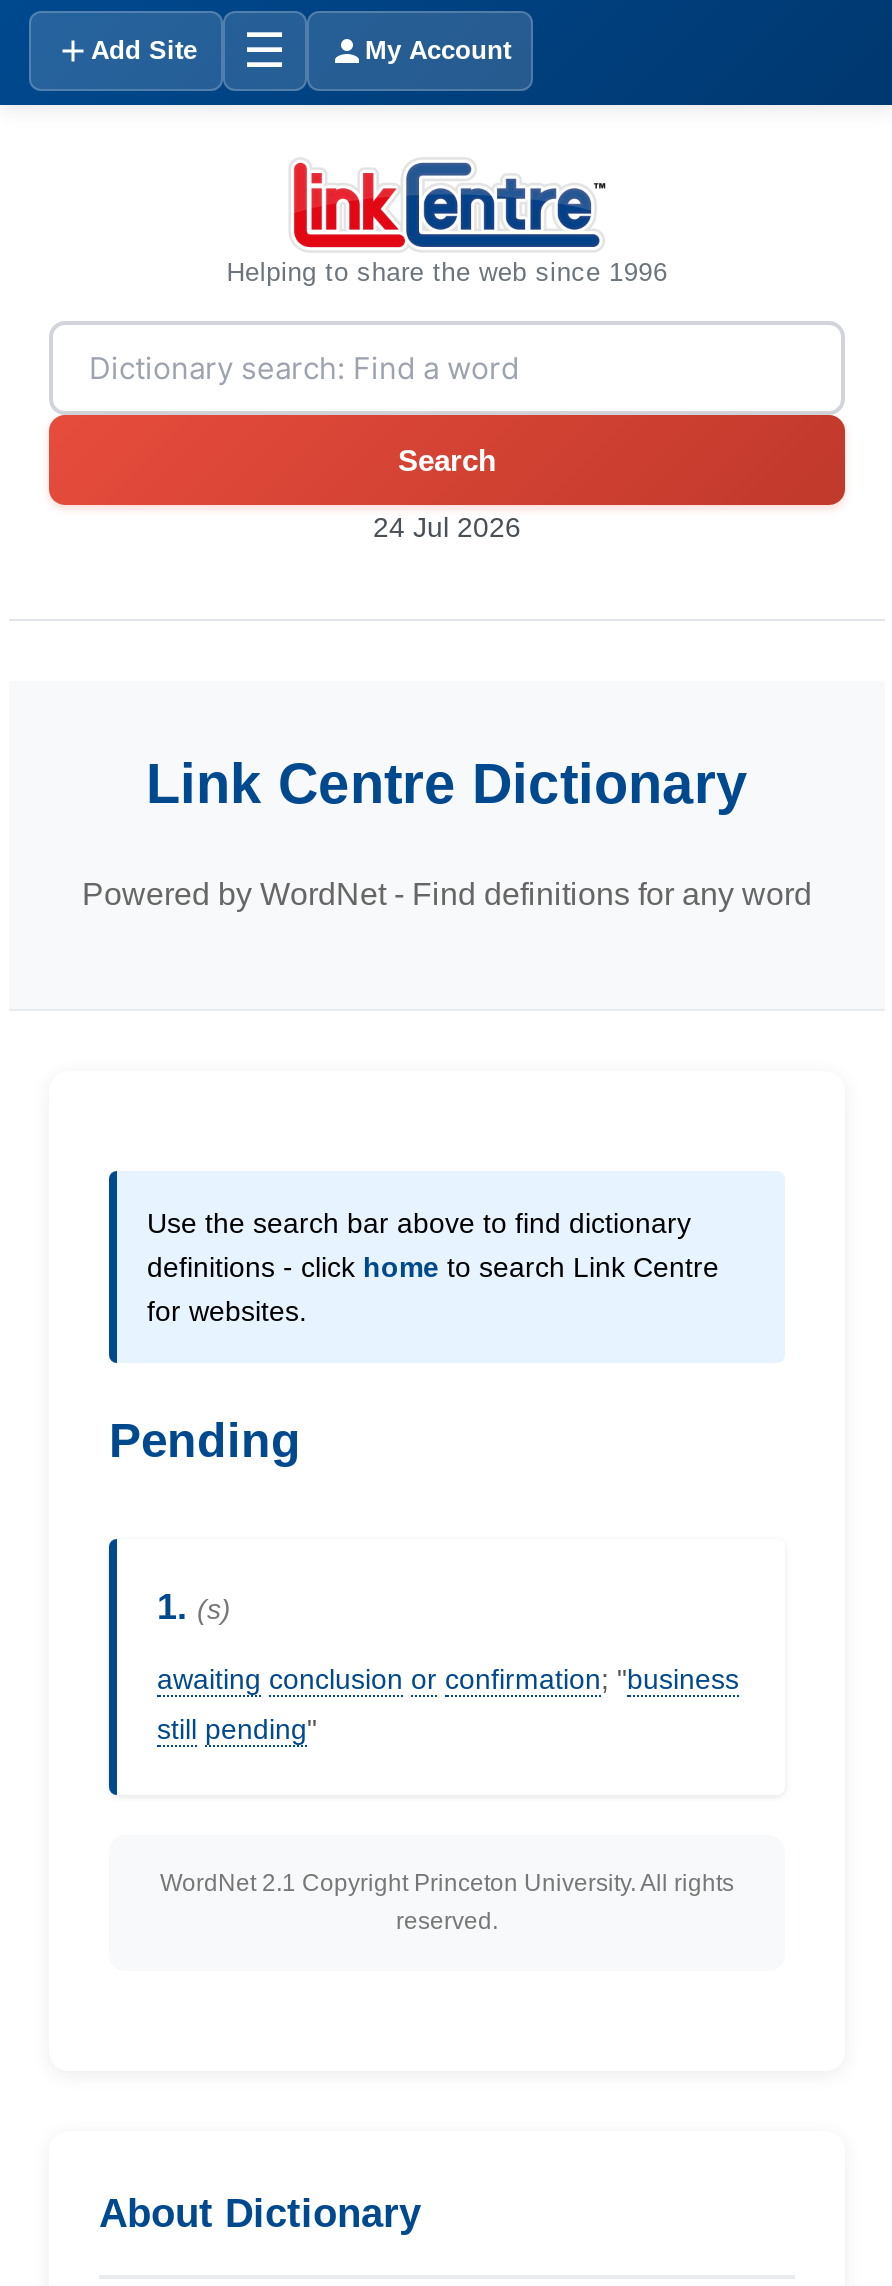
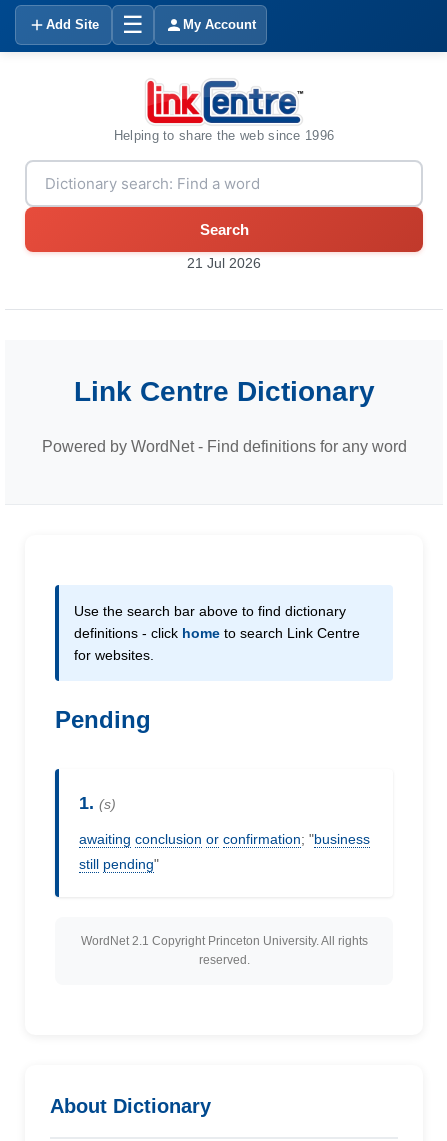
- 24 Jul 2026
+ 21 Jul 2026
